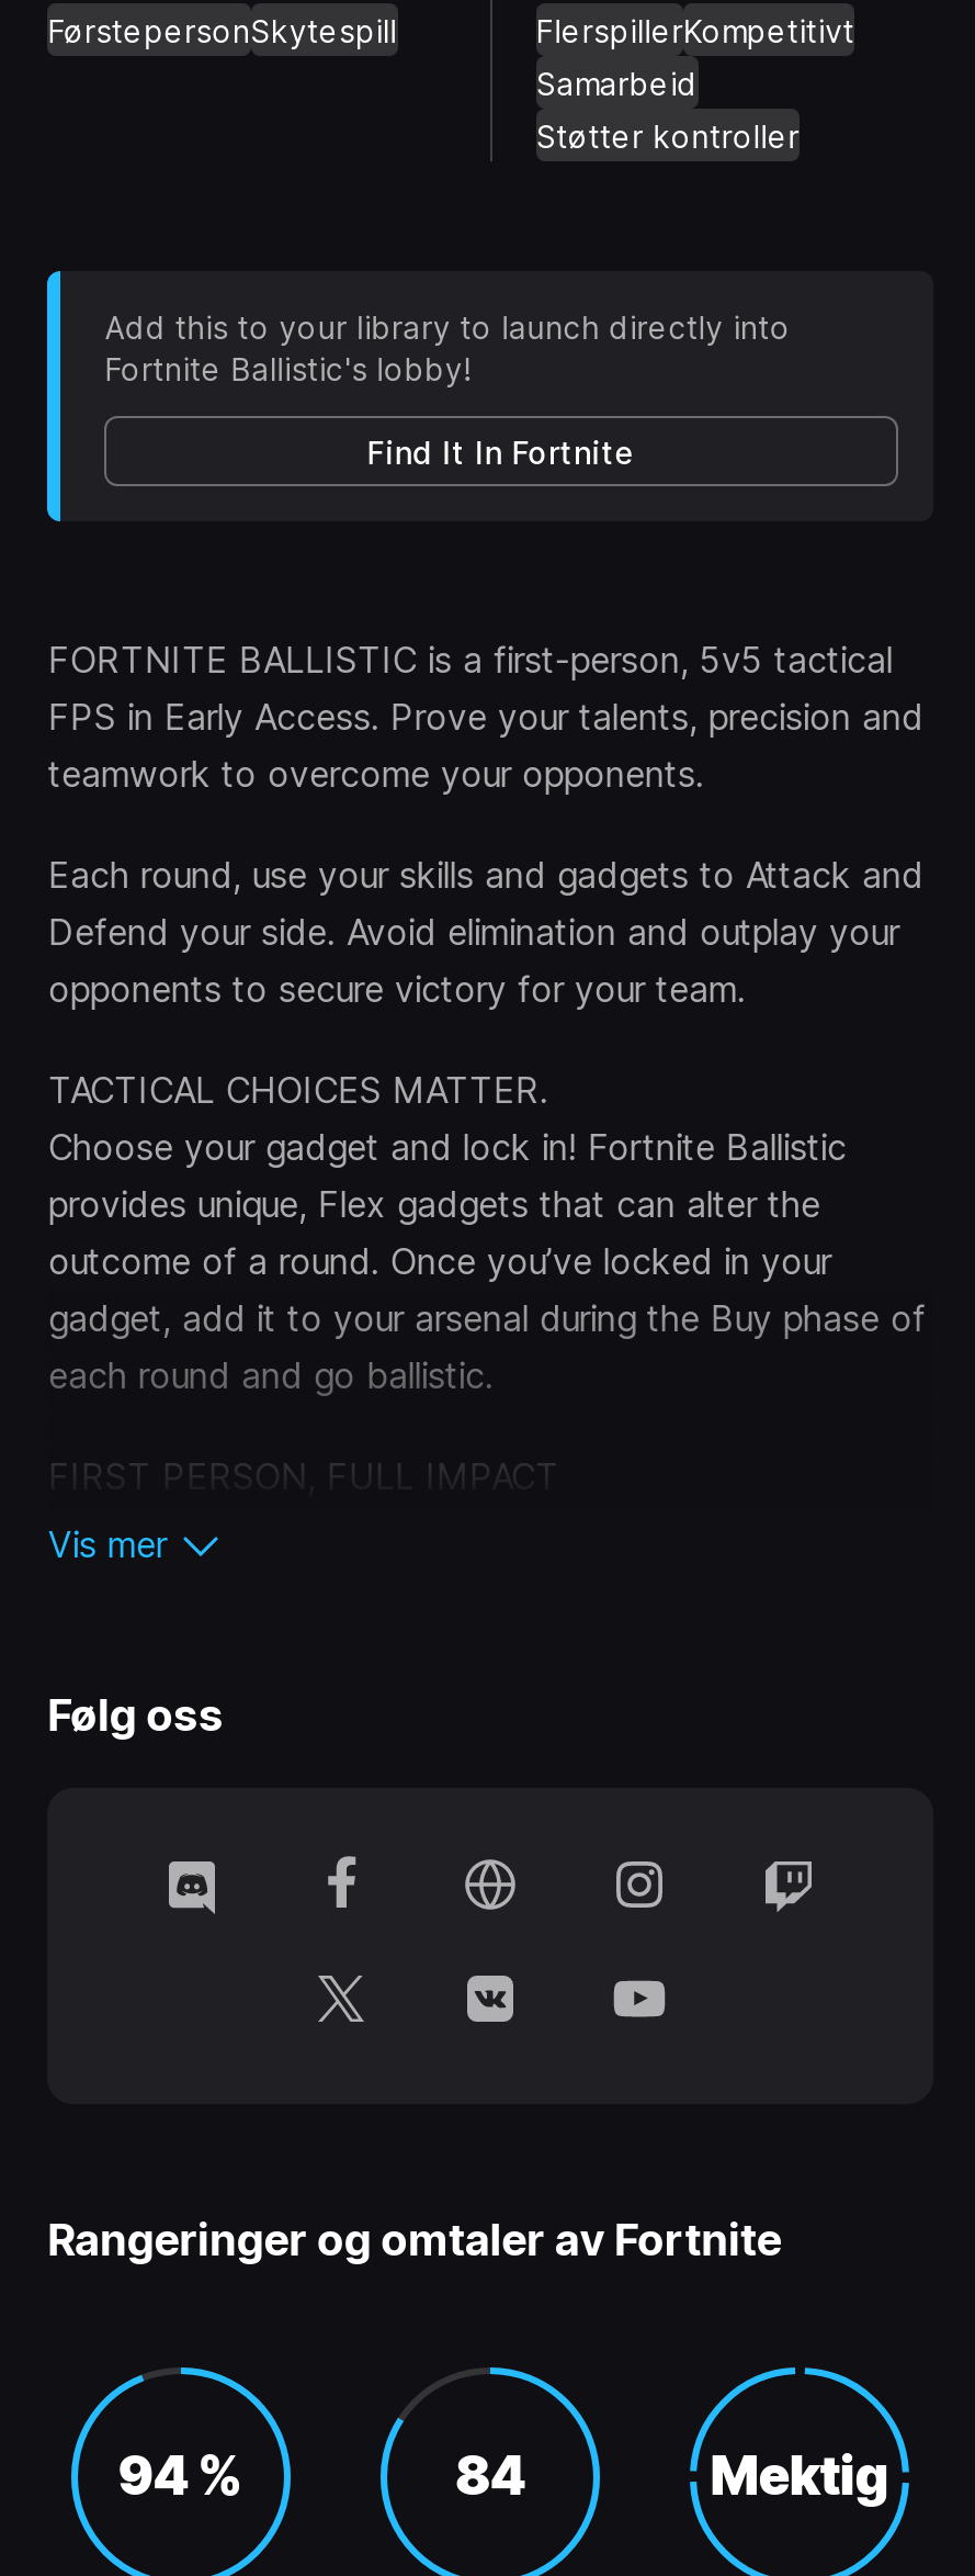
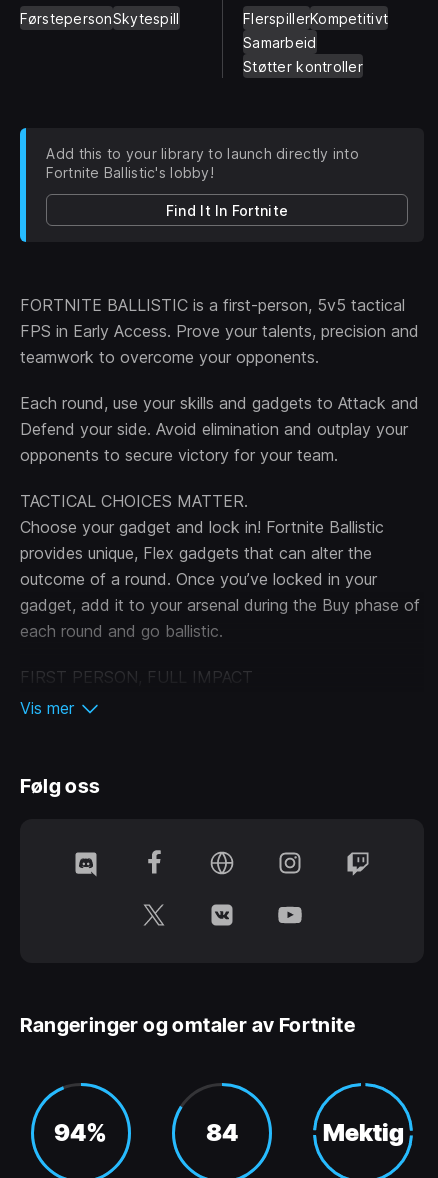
- 94 %
+ 94%
